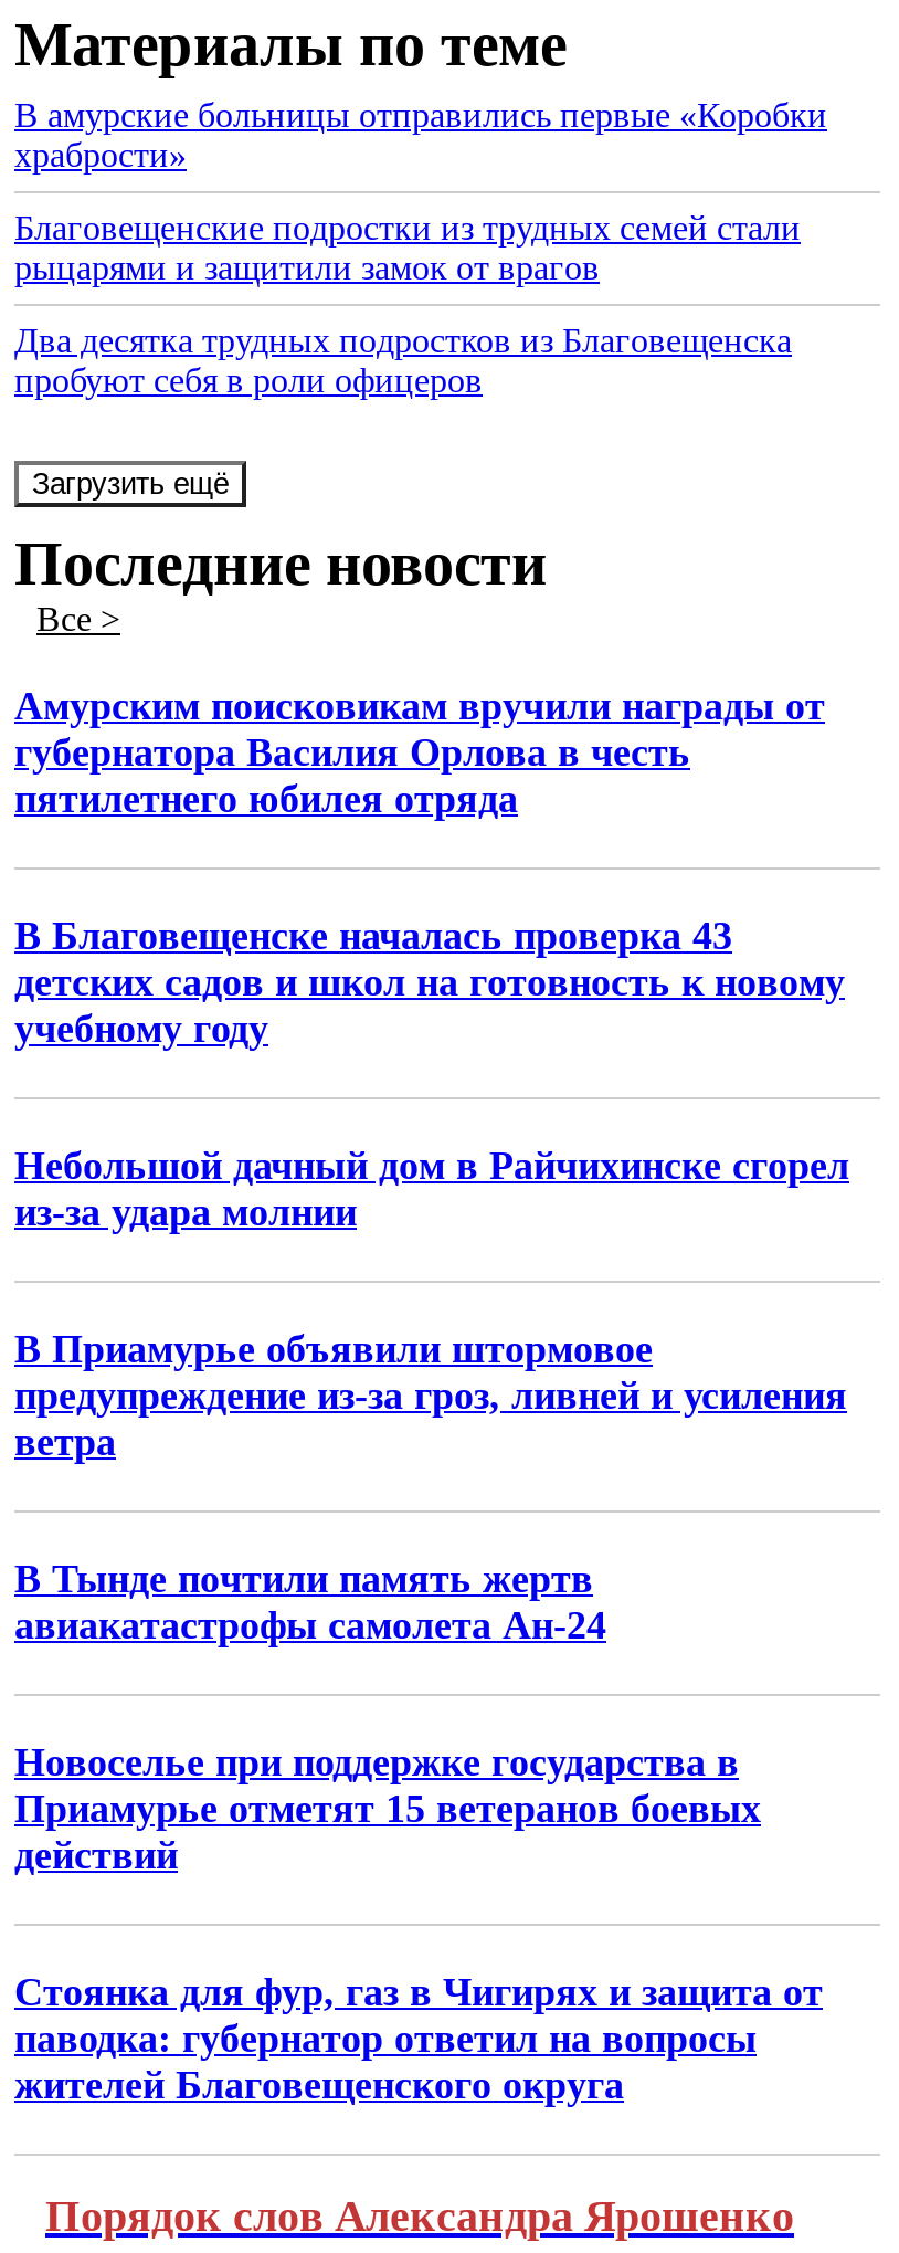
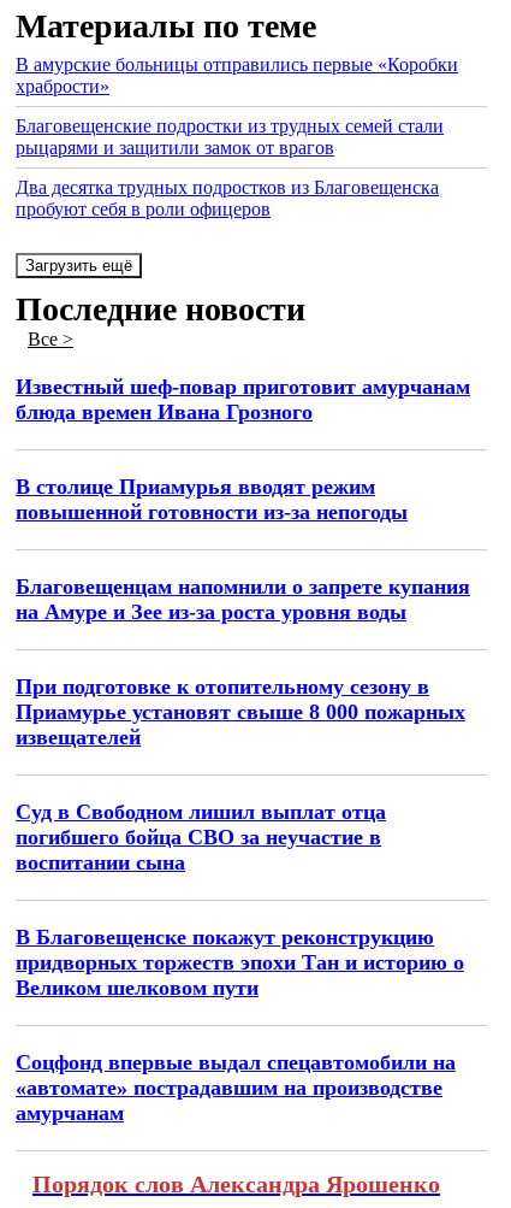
- Амурским поисковикам вручили награды от
- губернатора Василия Орлова в честь
- пятилетнего юбилея отряда
+ Известный шеф-повар приготовит амурчанам
+ блюда времен Ивана Грозного

- В Благовещенске началась проверка 43
- детских садов и школ на готовность к новому
- учебному году
+ В столице Приамурья вводят режим
+ повышенной готовности из-за непогоды

- Небольшой дачный дом в Райчихинске сгорел
- из-за удара молнии
+ Благовещенцам напомнили о запрете купания
+ на Амуре и Зее из-за роста уровня воды

- В Приамурье объявили штормовое
- предупреждение из-за гроз, ливней и усиления
- ветра
+ При подготовке к отопительному сезону в
+ Приамурье установят свыше 8 000 пожарных
+ извещателей

- В Тынде почтили память жертв
- авиакатастрофы самолета Ан-24
+ Суд в Свободном лишил выплат отца
+ погибшего бойца СВО за неучастие в
+ воспитании сына

- Новоселье при поддержке государства в
- Приамурье отметят 15 ветеранов боевых
- действий
+ В Благовещенске покажут реконструкцию
+ придворных торжеств эпохи Тан и историю о
+ Великом шелковом пути

- Стоянка для фур, газ в Чигирях и защита от
- паводка: губернатор ответил на вопросы
- жителей Благовещенского округа
+ Соцфонд впервые выдал спецавтомобили на
+ «автомате» пострадавшим на производстве
+ амурчанам
